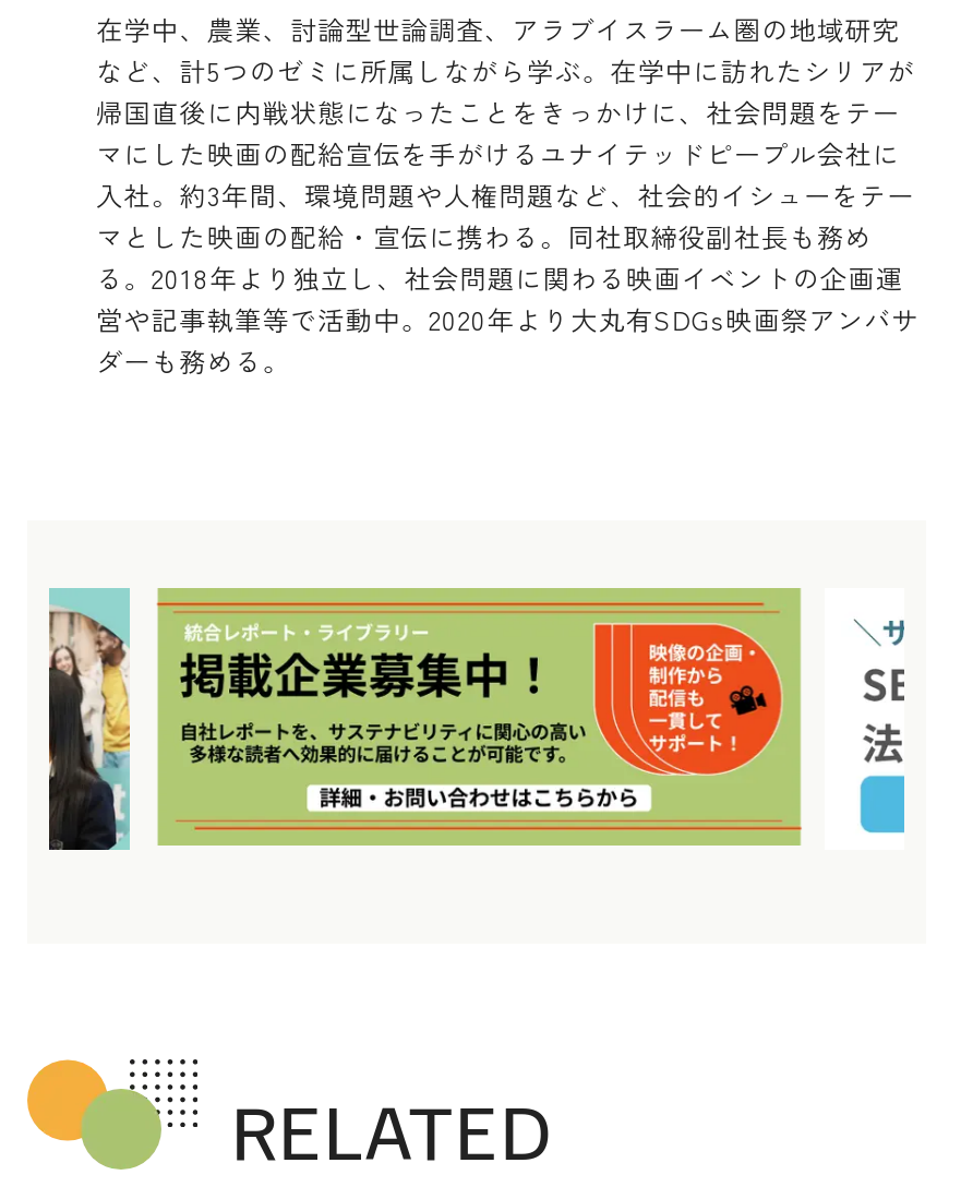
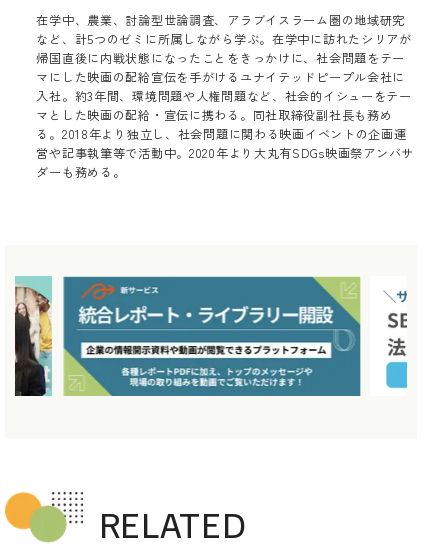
- [image]
+ [image]
